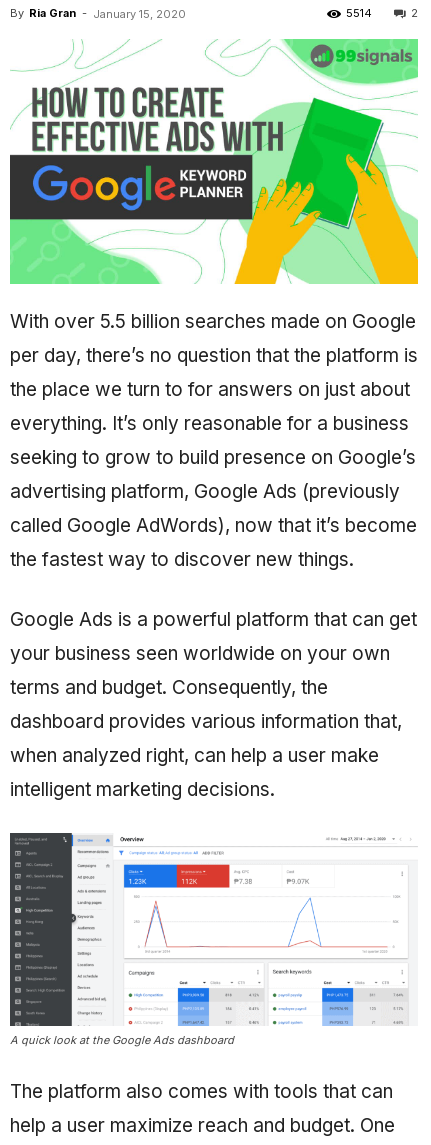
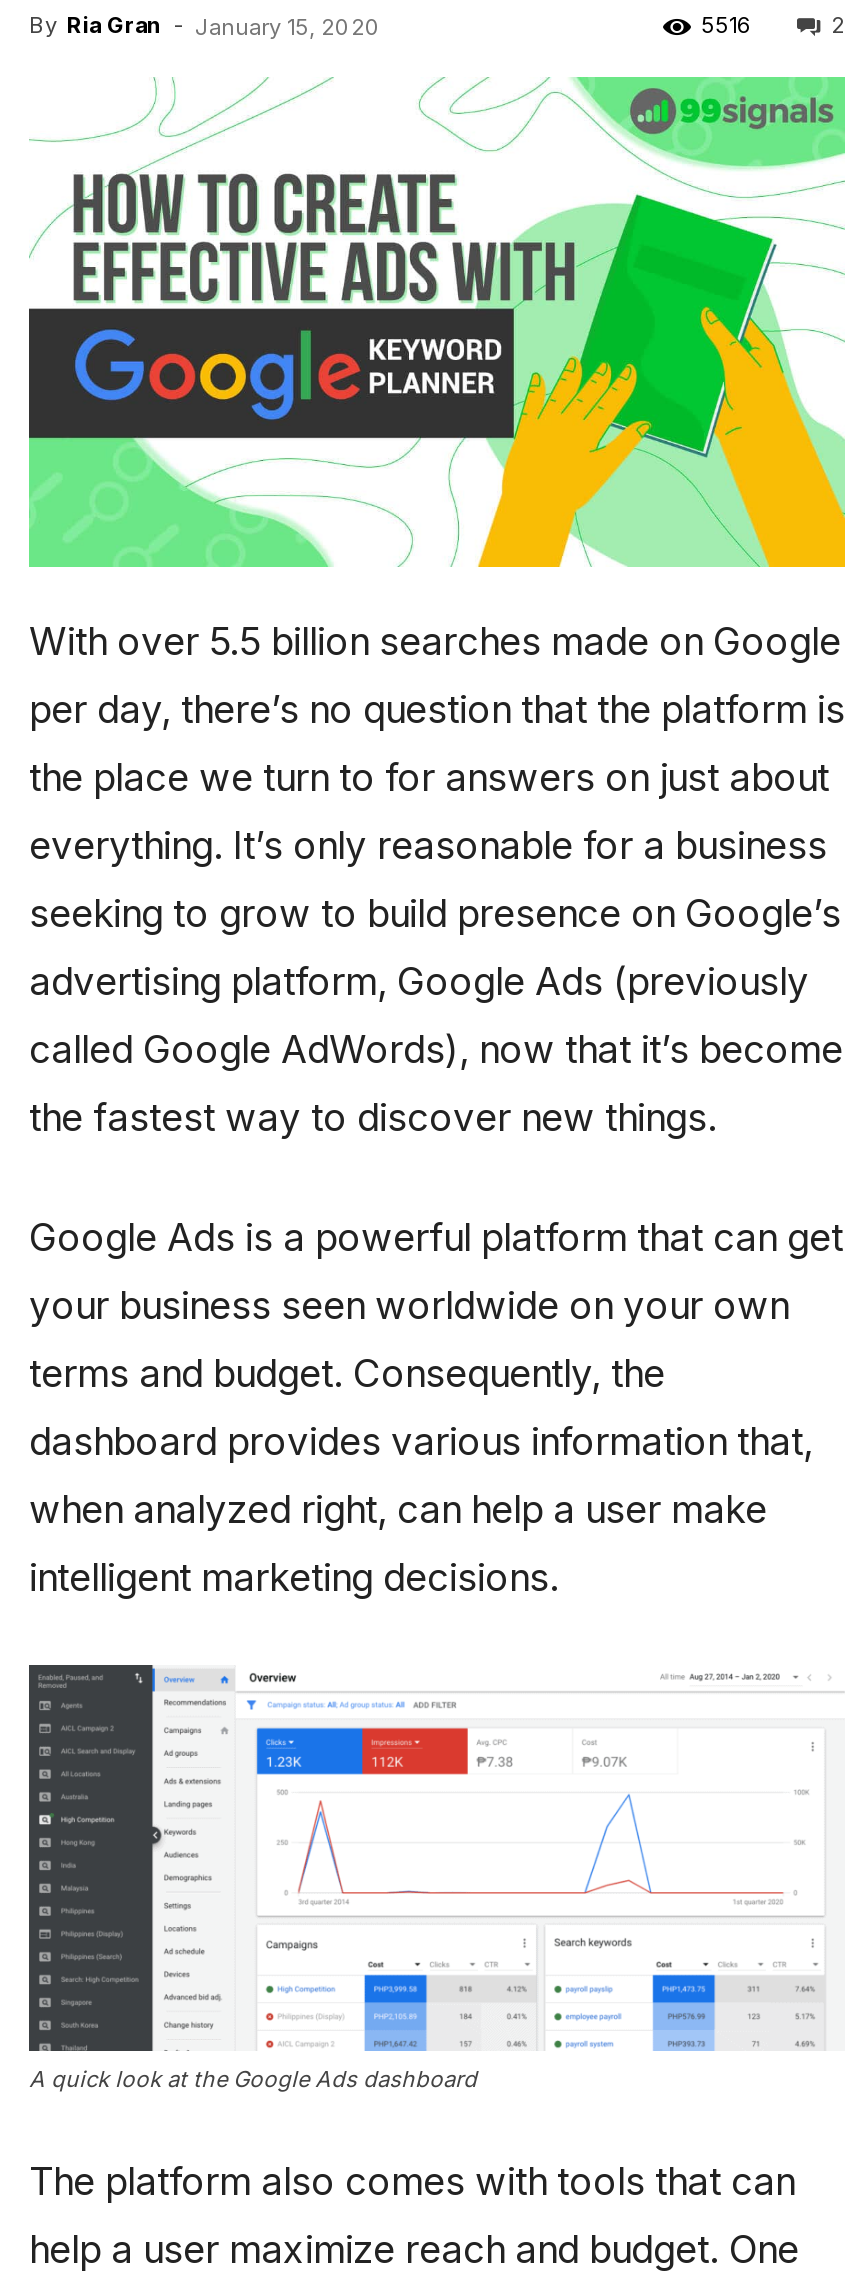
- 5514
+ 5516
